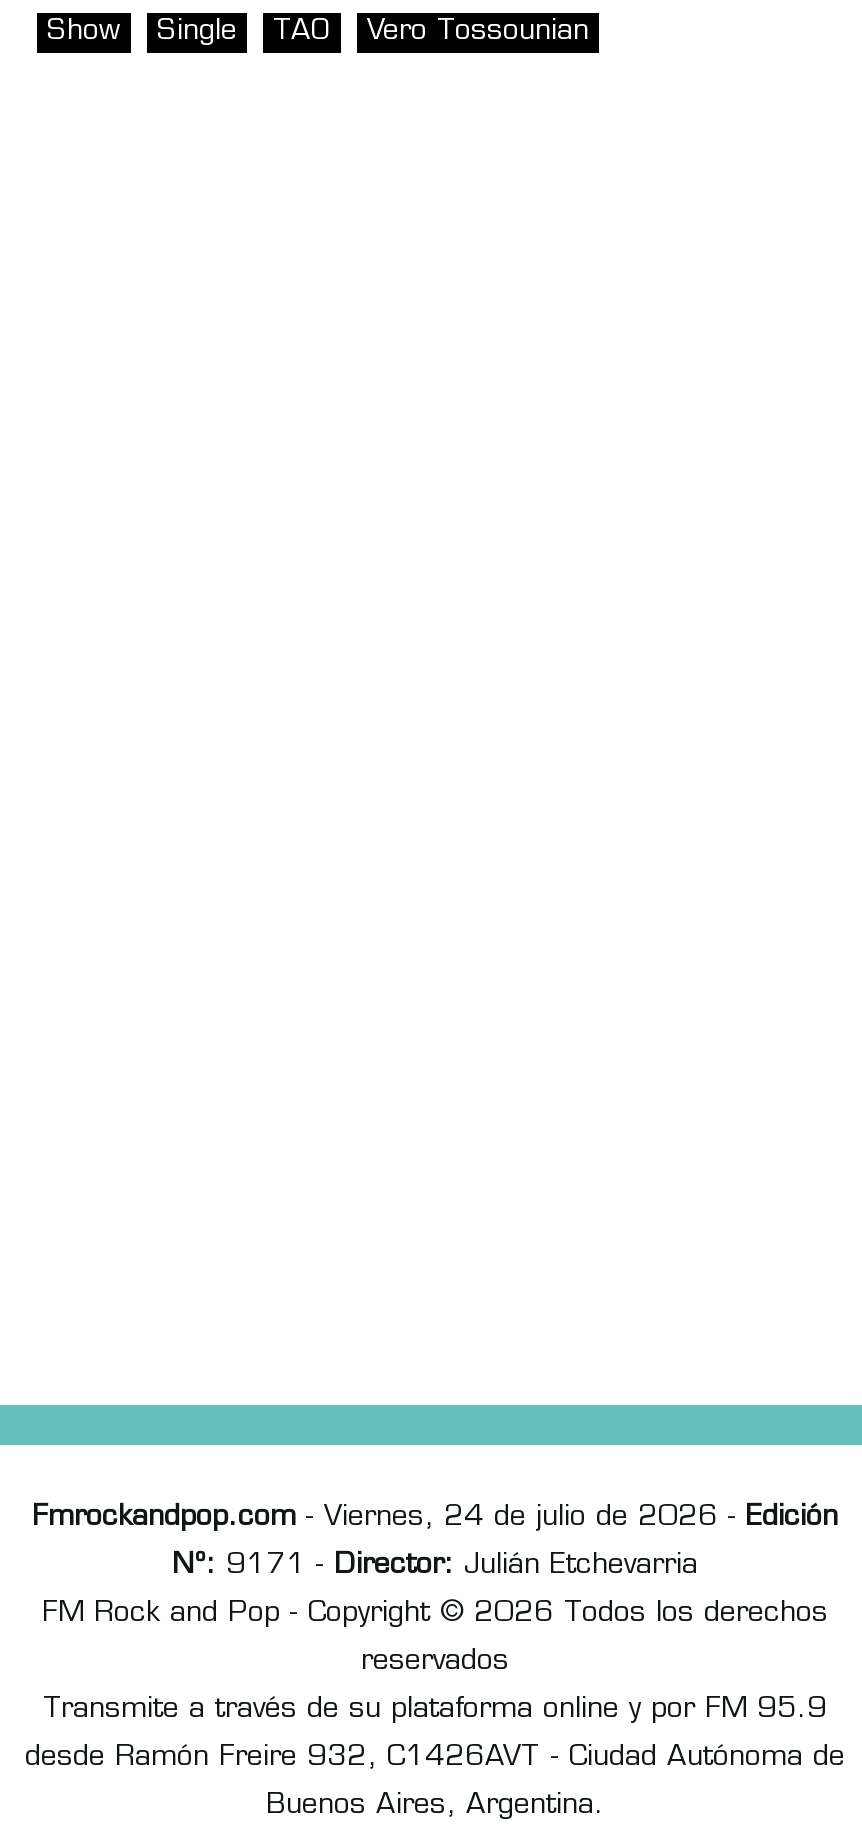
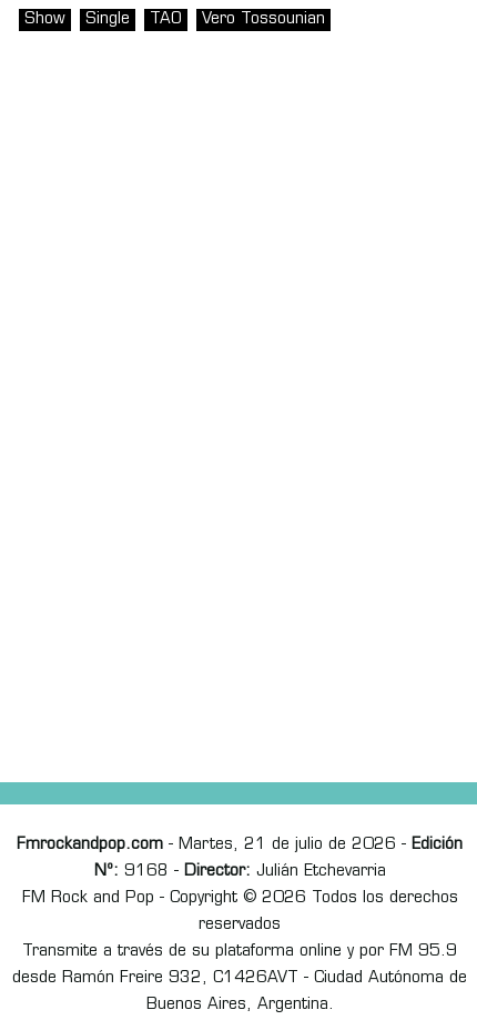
- Fmrockandpop.com - Viernes, 24 de julio de 2026 - Edición
+ Fmrockandpop.com - Martes, 21 de julio de 2026 - Edición

- Nº: 9171 - Director: Julián Etchevarria
+ Nº: 9168 - Director: Julián Etchevarria
